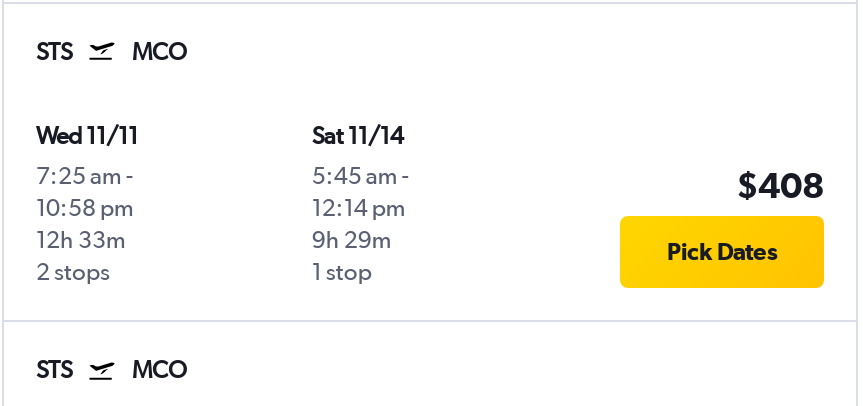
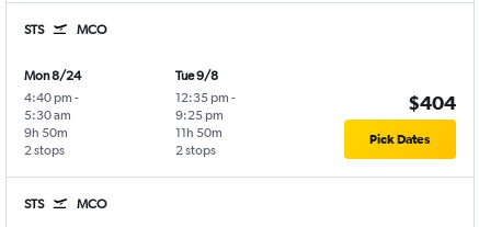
- Wed 11/11
- 7:25 am -
- 10:58 pm
+ Mon 8/24
+ 4:40 pm -
+ 5:30 am

- Sat 11/14
- 5:45 am -
- 12:14 pm
+ Tue 9/8
+ 12:35 pm -
+ 9:25 pm

- $408
+ $404

- 12h 33m
+ 9h 50m

- 9h 29m
+ 11h 50m

- 1 stop
+ 2 stops
